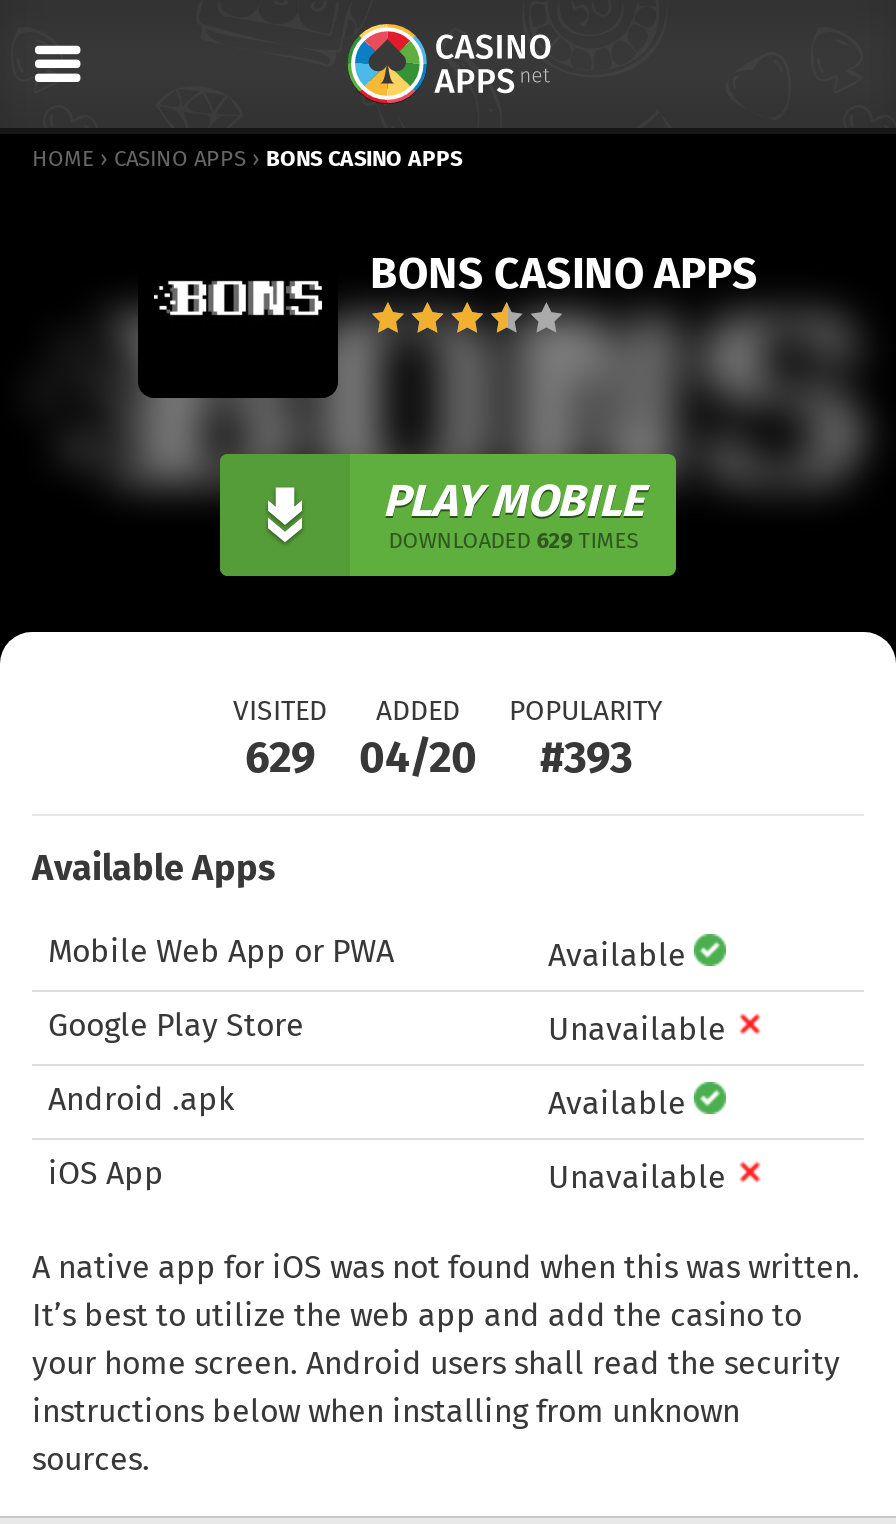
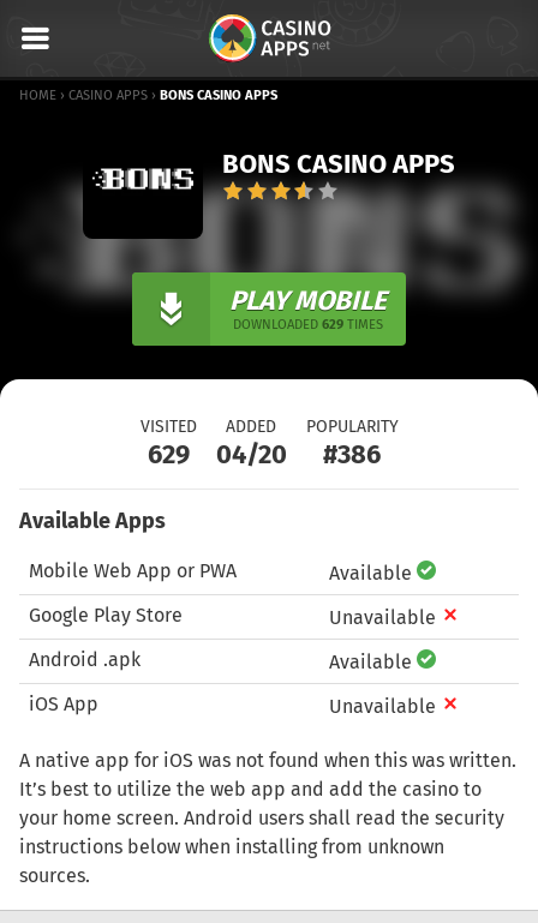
- 629 04/20 #393
+ 629 04/20 #386
